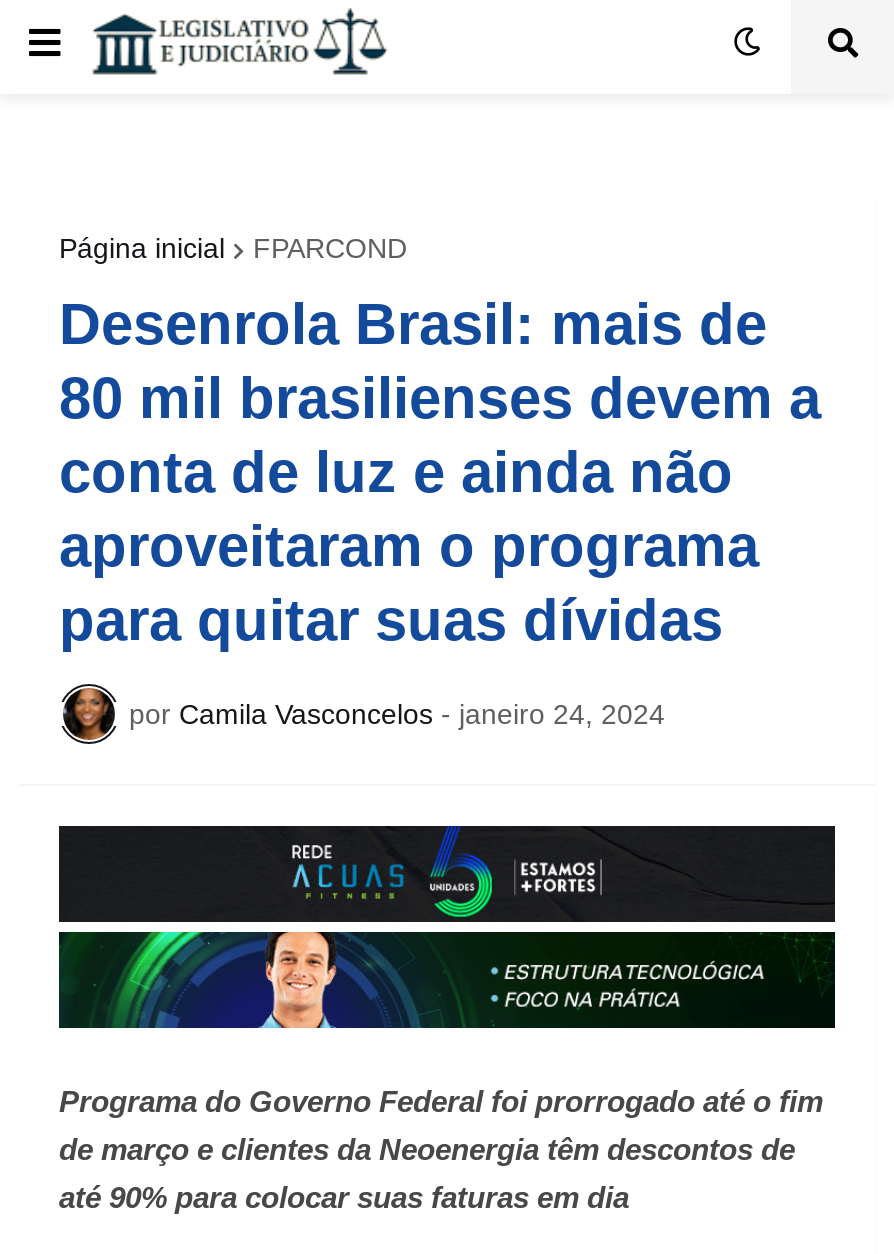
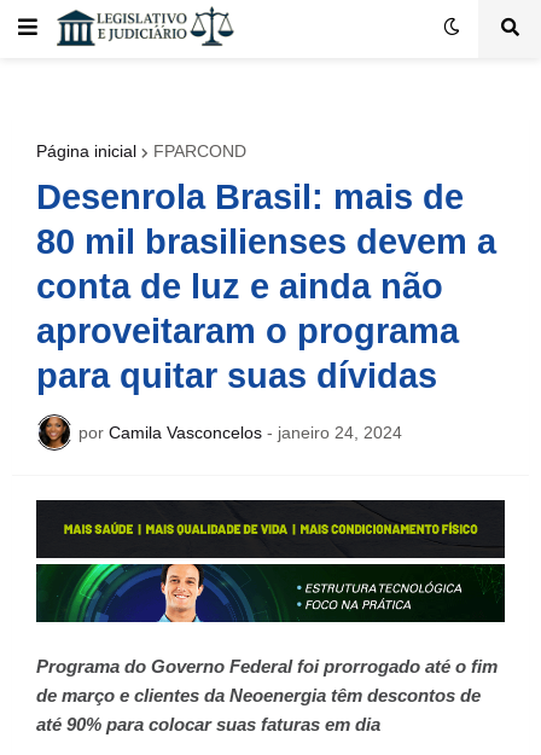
- [image]
+ [image]
